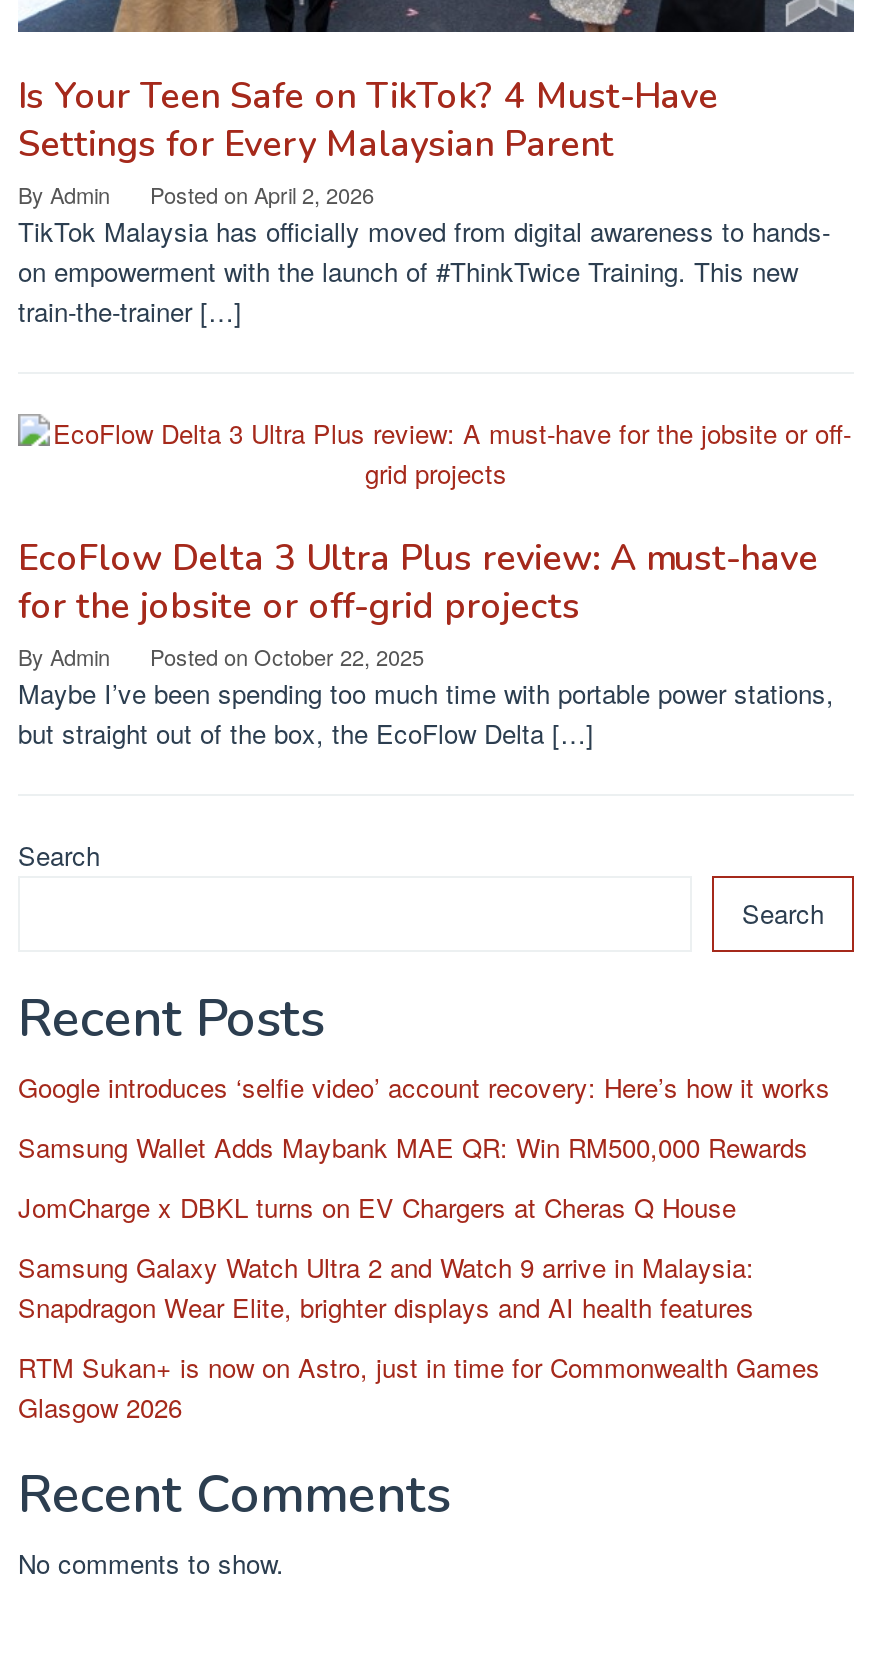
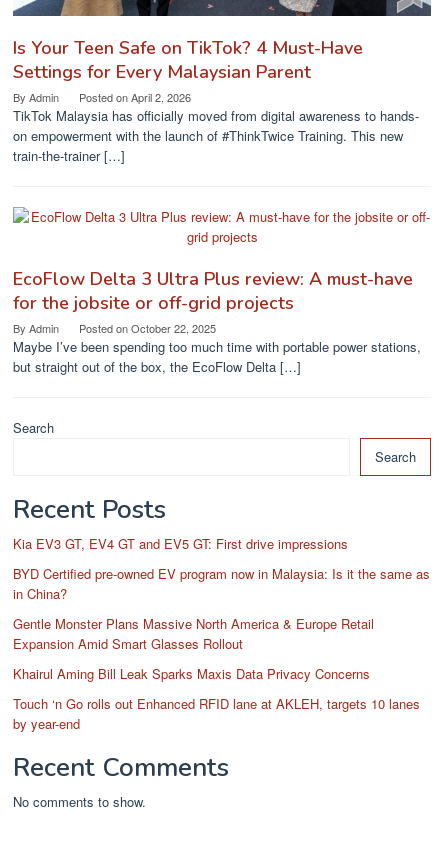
- Google introduces ‘selfie video’ account recovery: Here’s how it works
+ Kia EV3 GT, EV4 GT and EV5 GT: First drive impressions

- Samsung Wallet Adds Maybank MAE QR: Win RM500,000 Rewards
+ BYD Certified pre-owned EV program now in Malaysia: Is it the same as
+ in China?

- JomCharge x DBKL turns on EV Chargers at Cheras Q House
+ Gentle Monster Plans Massive North America & Europe Retail
+ Expansion Amid Smart Glasses Rollout

- Samsung Galaxy Watch Ultra 2 and Watch 9 arrive in Malaysia:
- Snapdragon Wear Elite, brighter displays and AI health features
+ Khairul Aming Bill Leak Sparks Maxis Data Privacy Concerns

- RTM Sukan+ is now on Astro, just in time for Commonwealth Games
- Glasgow 2026
+ Touch ‘n Go rolls out Enhanced RFID lane at AKLEH, targets 10 lanes
+ by year-end
